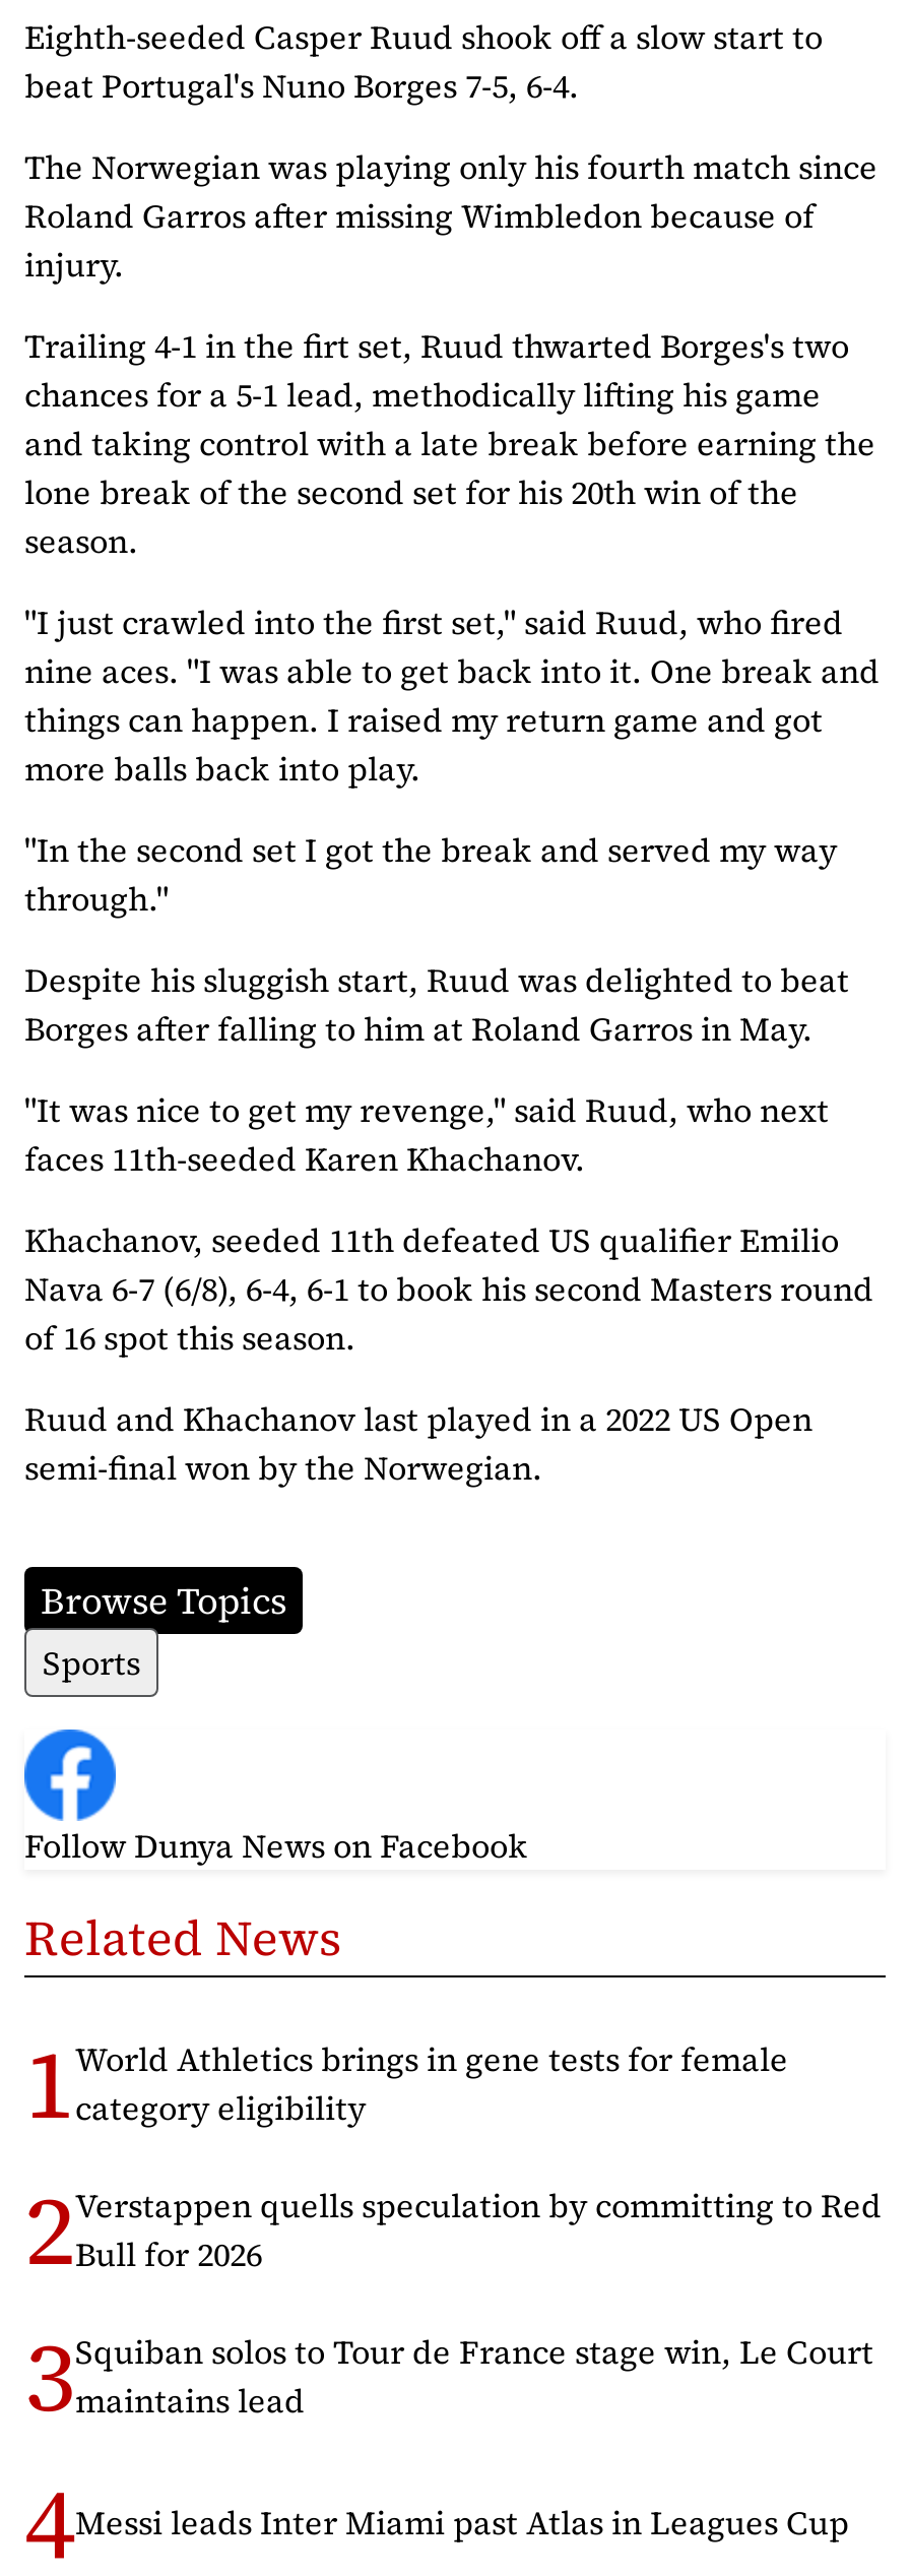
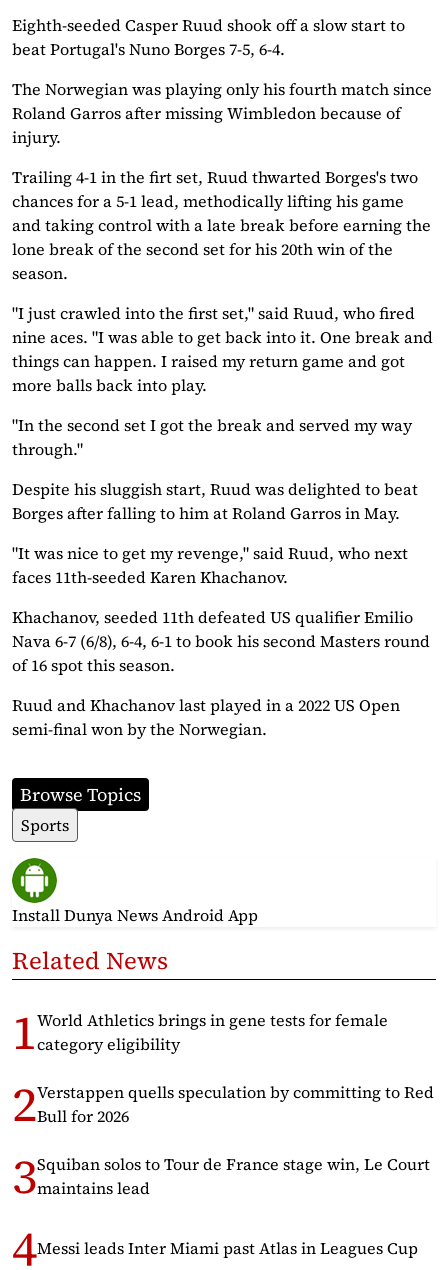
- [image]
- Follow Dunya News on Facebook
+ [image]
+ Install Dunya News Android App
